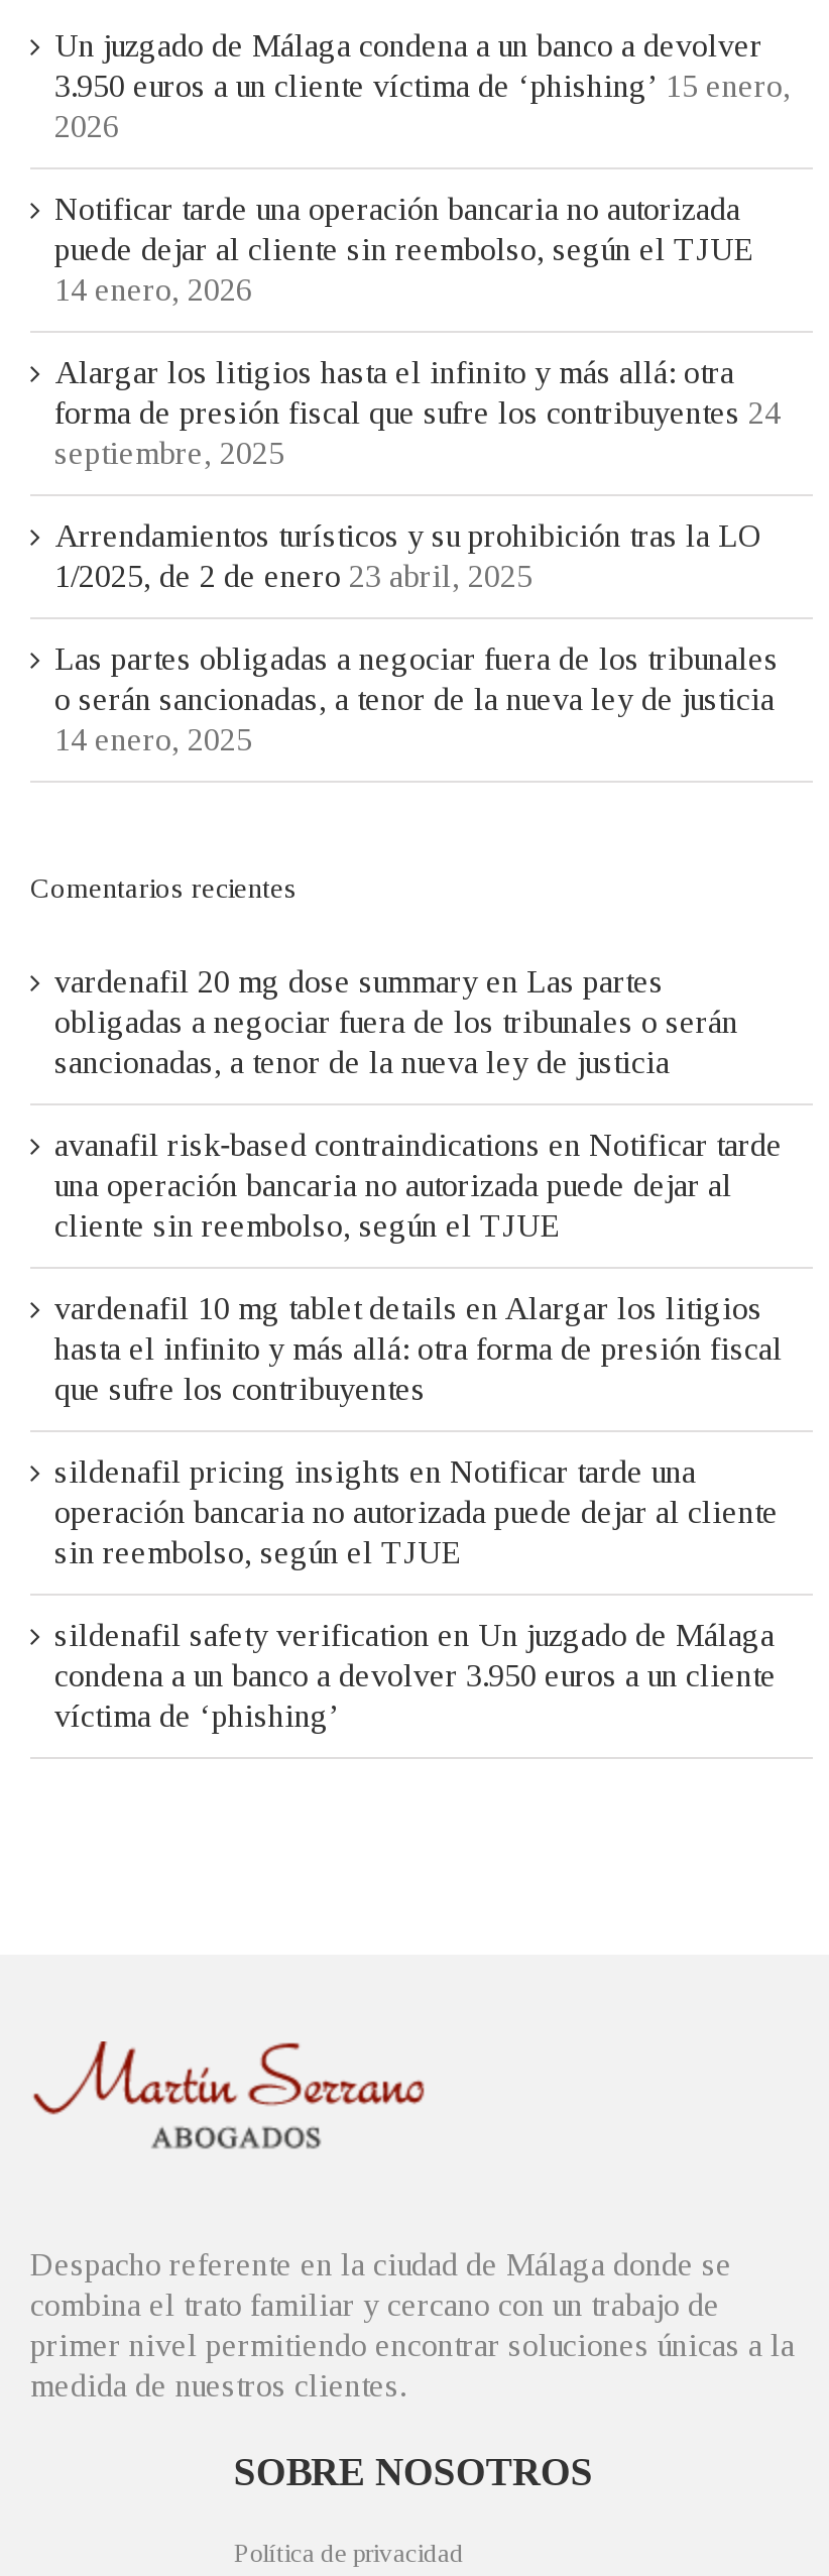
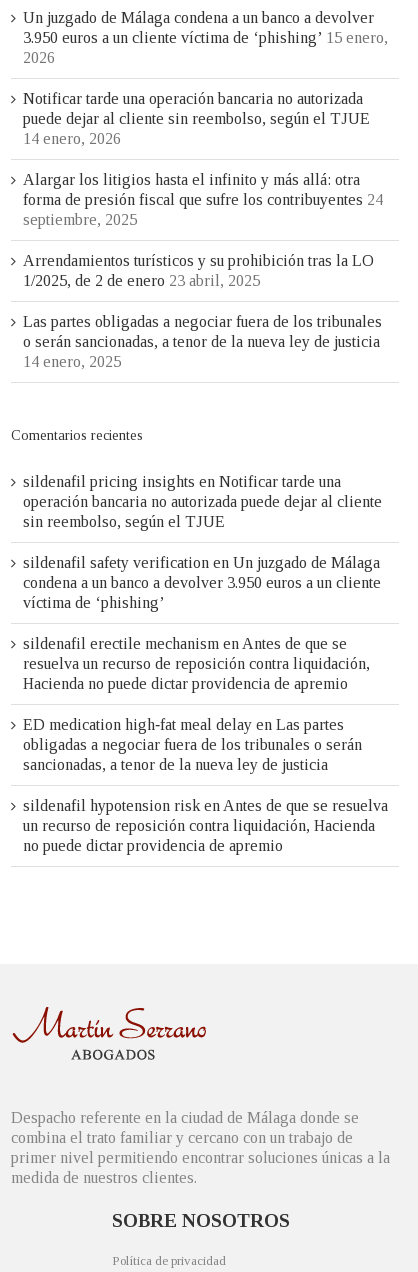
- vardenafil 20 mg dose summary en Las partes
- avanafil risk‑based contraindications en Notificar tarde
- una operación bancaria no autorizada puede dejar al
- cliente sin reembolso, según el TJUE
- vardenafil 10 mg tablet details en Alargar los litigios
- hasta el infinito y más allá: otra forma de presión fiscal
- que sufre los contribuyentes

moved down: obligadas a negociar fuera de los tribunales o serán | sancionadas, a tenor de la nueva ley de justicia

moved up: sildenafil pricing insights en Notificar tarde una | operación bancaria no autorizada puede dejar al cliente | sin reembolso, según el TJUE | sildenafil safety verification en Un juzgado de Málaga | condena a un banco a devolver 3.950 euros a un cliente | víctima de ‘phishing’

+ sildenafil erectile mechanism en Antes de que se
+ resuelva un recurso de reposición contra liquidación,
+ Hacienda no puede dictar providencia de apremio
+ ED medication high‑fat meal delay en Las partes
+ sildenafil hypotension risk en Antes de que se resuelva
+ un recurso de reposición contra liquidación, Hacienda
+ no puede dictar providencia de apremio
